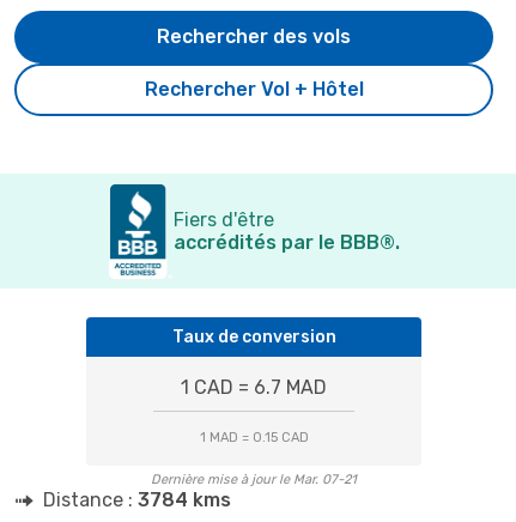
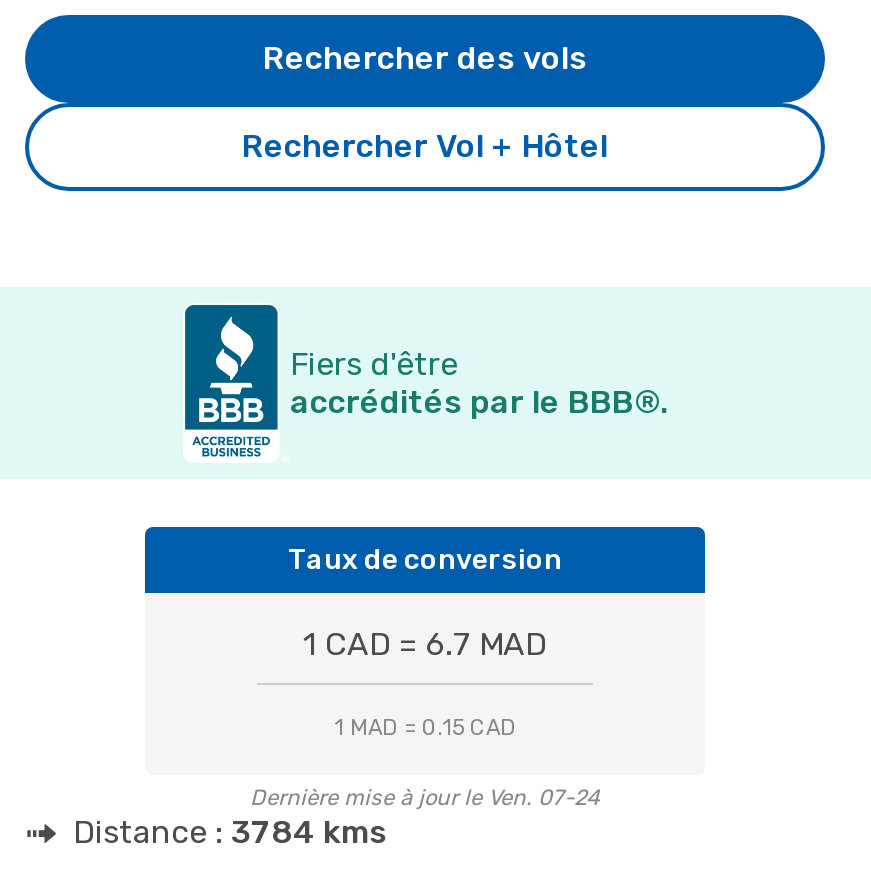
- Dernière mise à jour le Mar. 07-21
+ Dernière mise à jour le Ven. 07-24
